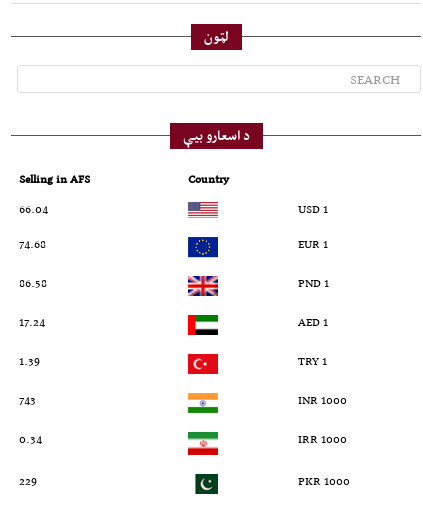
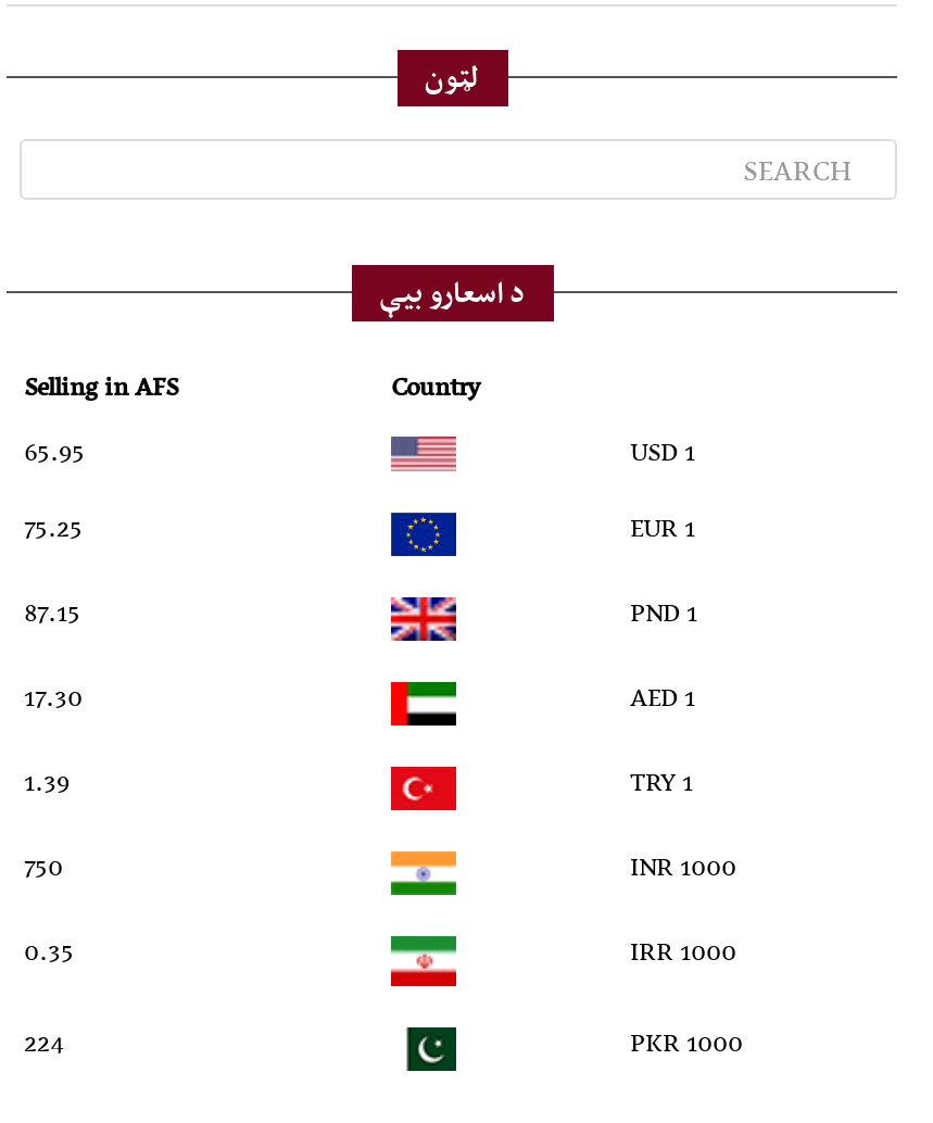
- 66.04
+ 65.95

- 74.68
+ 75.25

- 86.58
+ 87.15

- 17.24
+ 17.30

- 743
+ 750

- 0.34
+ 0.35

- 229
+ 224
